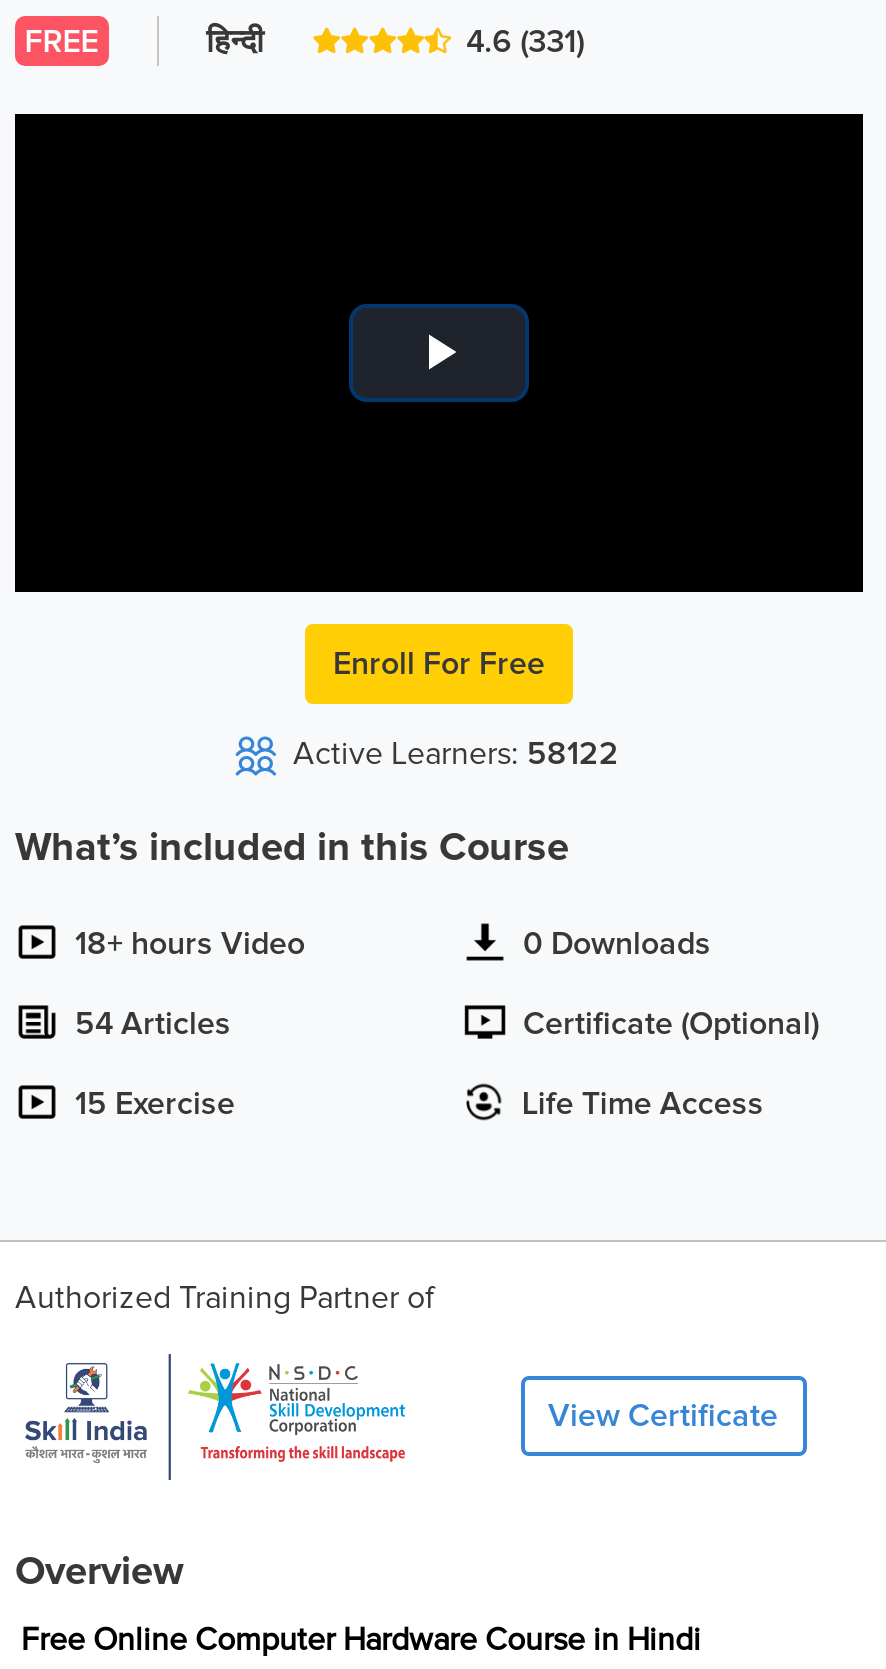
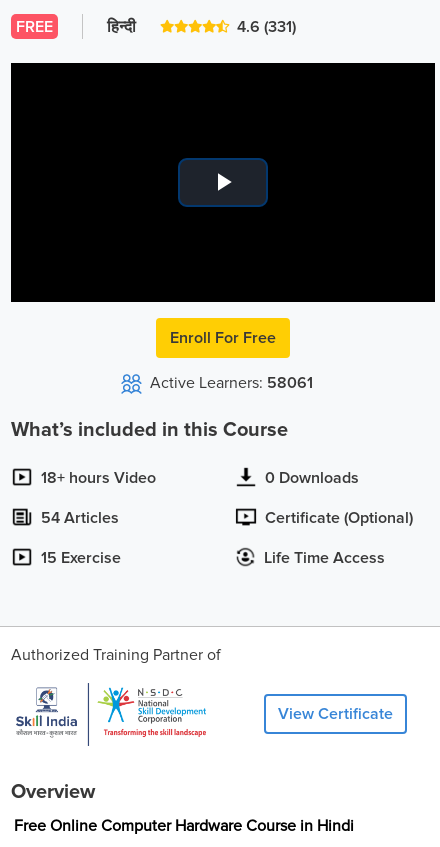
- Active Learners: 58122
+ Active Learners: 58061
